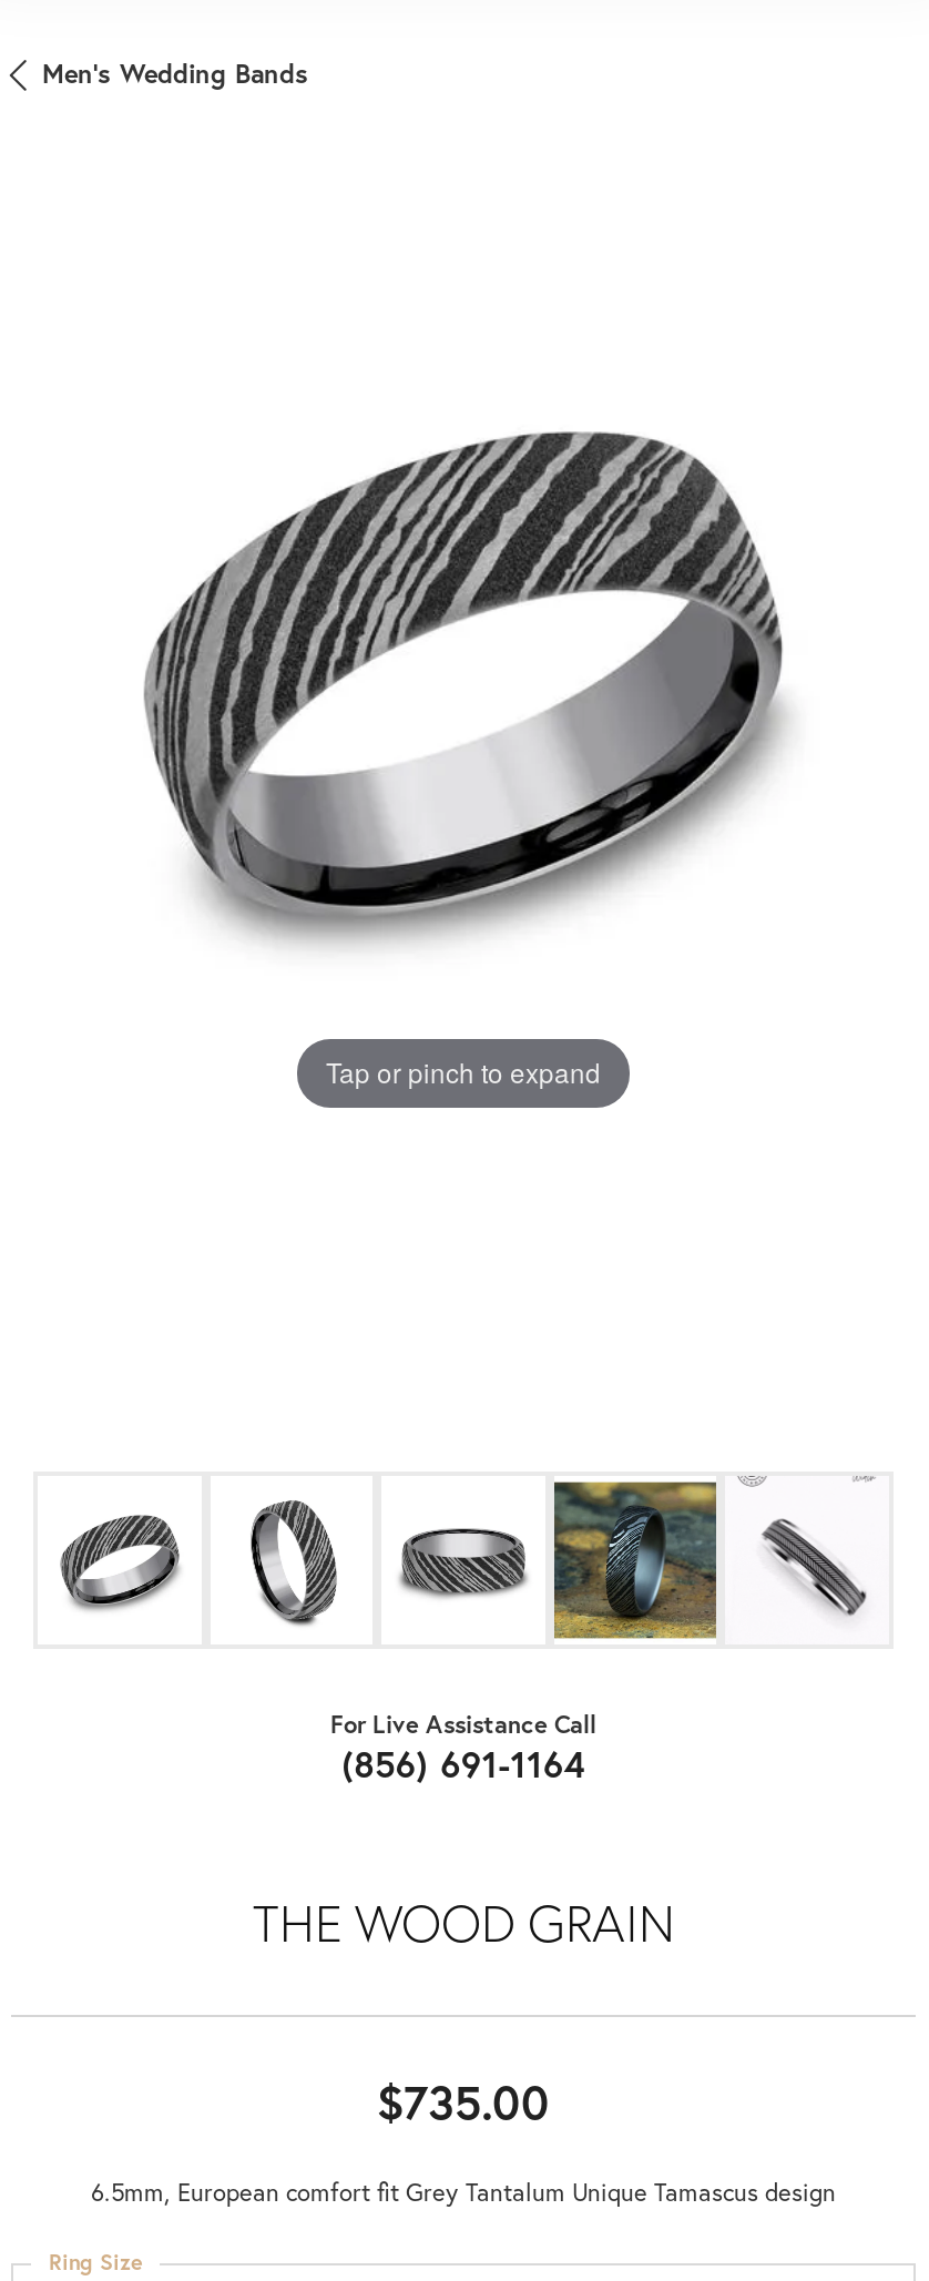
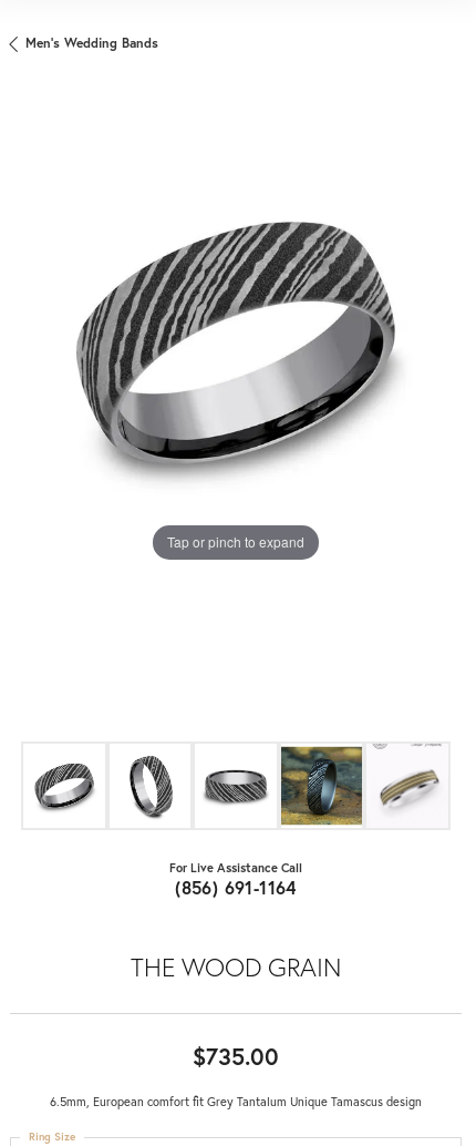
- [image]
+ [image]
